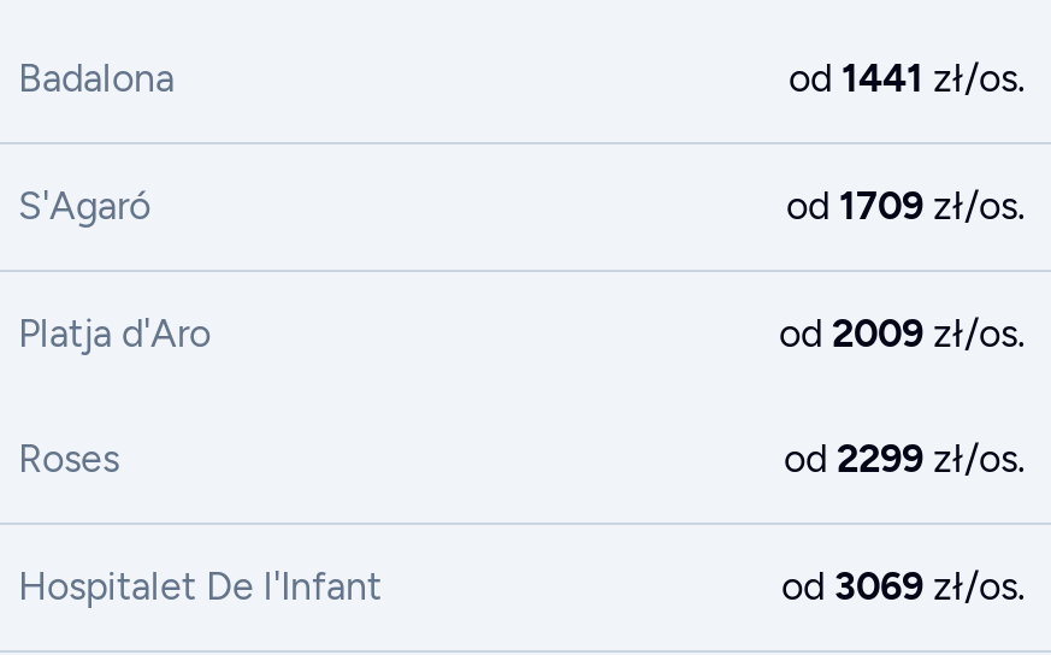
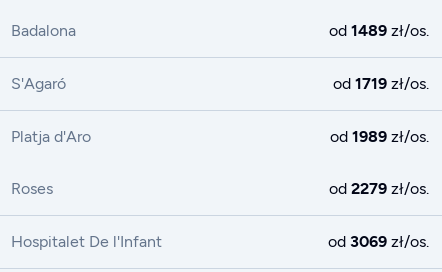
- od 1441 zł/os.
+ od 1489 zł/os.

- od 1709 zł/os.
+ od 1719 zł/os.

- od 2009 zł/os.
+ od 1989 zł/os.

- od 2299 zł/os.
+ od 2279 zł/os.
